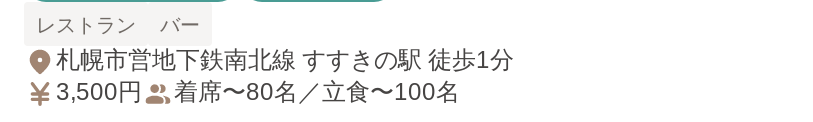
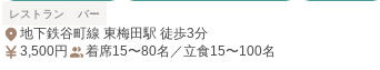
- 札幌市営地下鉄南北線 すすきの駅 徒歩1分
+ 地下鉄谷町線 東梅田駅 徒歩3分

- 着席〜80名／立食〜100名
+ 着席15〜80名／立食15〜100名
